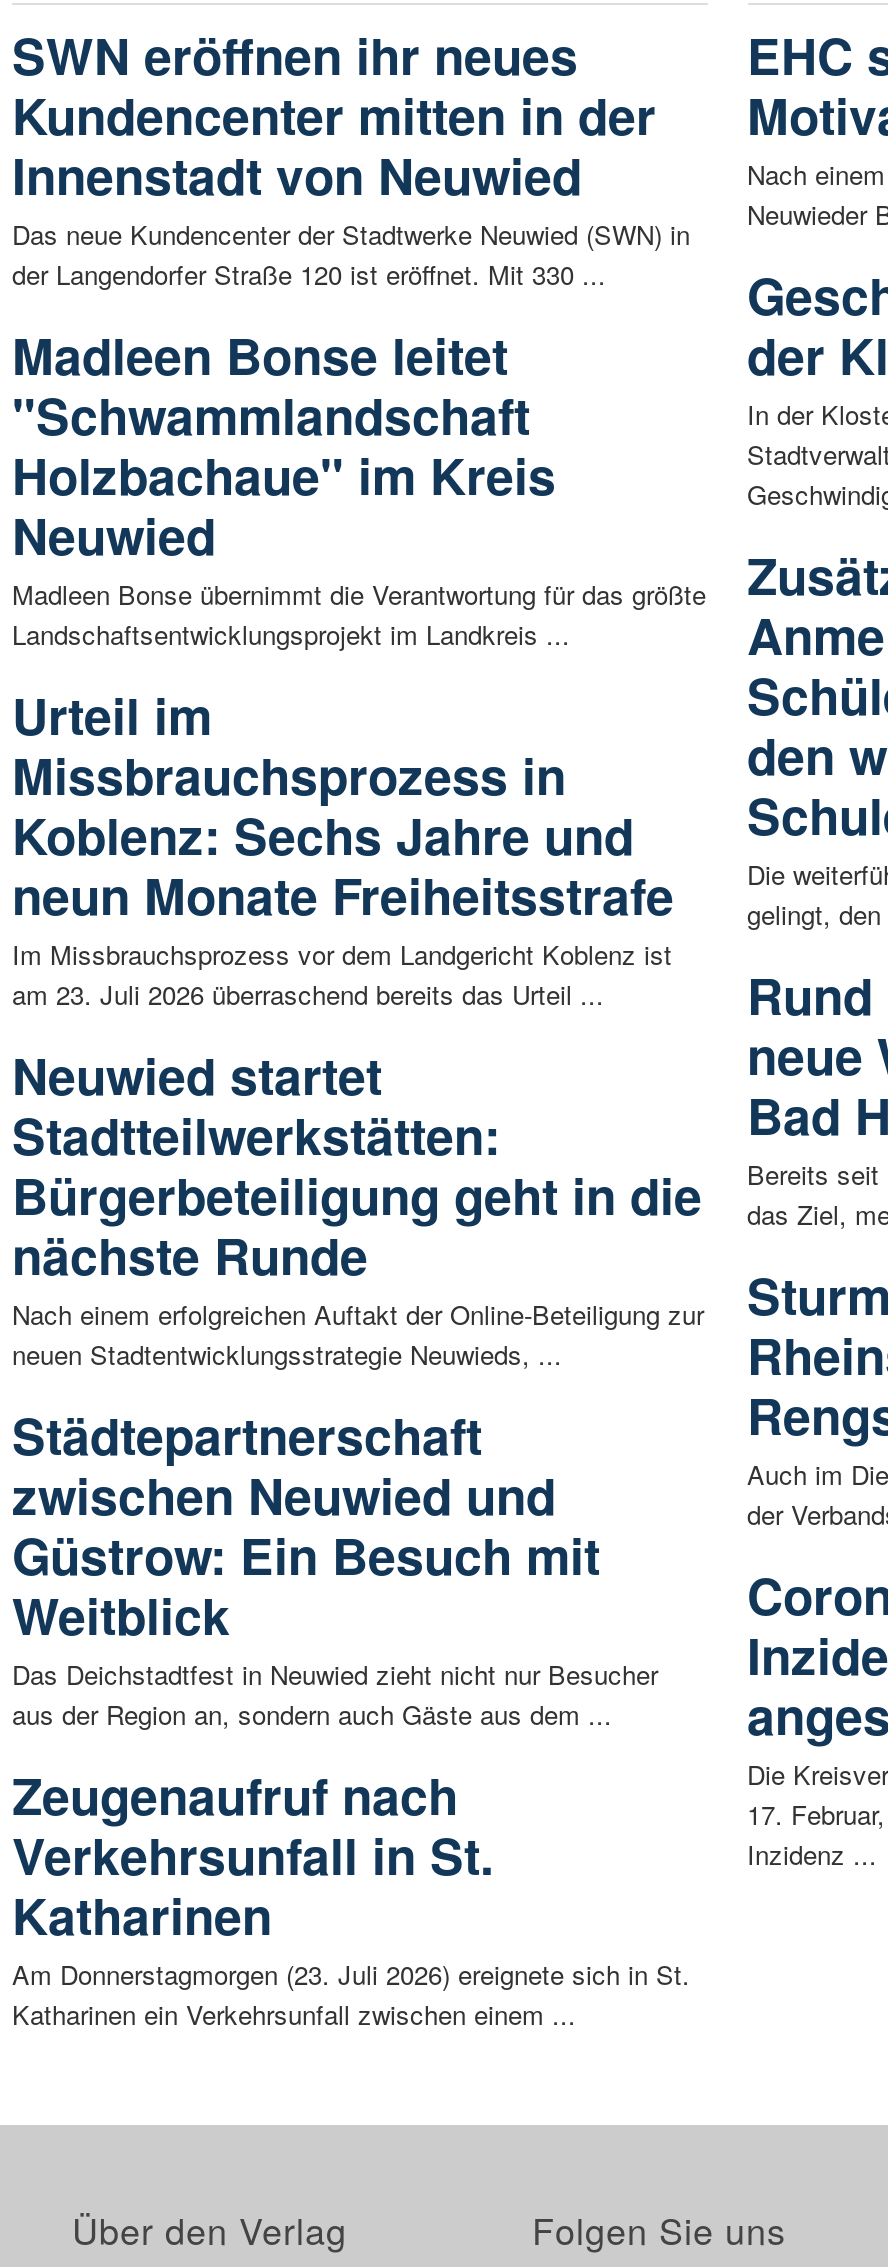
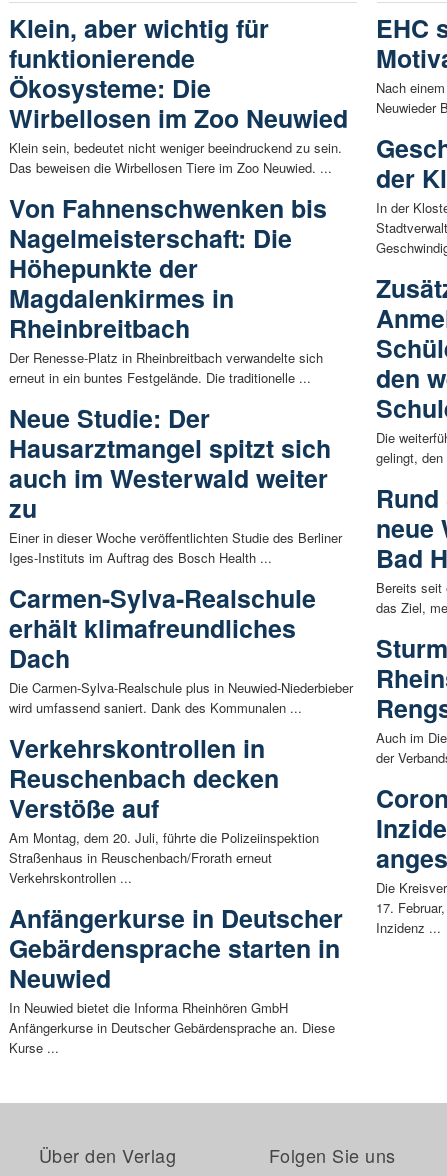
- SWN eröffnen ihr neues
- Kundencenter mitten in der
- Innenstadt von Neuwied
- Das neue Kundencenter der Stadtwerke Neuwied (SWN) in
- der Langendorfer Straße 120 ist eröffnet. Mit 330 ...
- Madleen Bonse leitet
- "Schwammlandschaft
- Holzbachaue" im Kreis
+ Klein, aber wichtig für
+ funktionierende
+ Ökosysteme: Die
+ Wirbellosen im Zoo Neuwied
+ Klein sein, bedeutet nicht weniger beeindruckend zu sein.
+ Das beweisen die Wirbellosen Tiere im Zoo Neuwied. ...
+ Von Fahnenschwenken bis
+ Nagelmeisterschaft: Die
+ Höhepunkte der
+ Magdalenkirmes in
+ Rheinbreitbach
+ Der Renesse-Platz in Rheinbreitbach verwandelte sich
+ erneut in ein buntes Festgelände. Die traditionelle ...
+ Neue Studie: Der
+ Hausarztmangel spitzt sich
+ auch im Westerwald weiter
+ zu
+ Einer in dieser Woche veröffentlichten Studie des Berliner
+ Iges-Instituts im Auftrag des Bosch Health ...
+ Carmen-Sylva-Realschule
+ erhält klimafreundliches
+ Dach
+ Die Carmen-Sylva-Realschule plus in Neuwied-Niederbieber
+ wird umfassend saniert. Dank des Kommunalen ...
+ Verkehrskontrollen in
+ Reuschenbach decken
+ Verstöße auf
+ Am Montag, dem 20. Juli, führte die Polizeiinspektion
+ Straßenhaus in Reuschenbach/Frorath erneut
+ Verkehrskontrollen ...
+ Anfängerkurse in Deutscher
+ Gebärdensprache starten in

moved down: Neuwied

- Madleen Bonse übernimmt die Verantwortung für das größte
- Landschaftsentwicklungsprojekt im Landkreis ...
- Urteil im
- Missbrauchsprozess in
- Koblenz: Sechs Jahre und
- neun Monate Freiheitsstrafe
- Im Missbrauchsprozess vor dem Landgericht Koblenz ist
- am 23. Juli 2026 überraschend bereits das Urteil ...
- Neuwied startet
- Stadtteilwerkstätten:
- Bürgerbeteiligung geht in die
- nächste Runde
- Nach einem erfolgreichen Auftakt der Online-Beteiligung zur
- neuen Stadtentwicklungsstrategie Neuwieds, ...
- Städtepartnerschaft
- zwischen Neuwied und
- Güstrow: Ein Besuch mit
- Weitblick
- Das Deichstadtfest in Neuwied zieht nicht nur Besucher
- aus der Region an, sondern auch Gäste aus dem ...
- Zeugenaufruf nach
- Verkehrsunfall in St.
- Katharinen
- Am Donnerstagmorgen (23. Juli 2026) ereignete sich in St.
- Katharinen ein Verkehrsunfall zwischen einem ...
+ In Neuwied bietet die Informa Rheinhören GmbH
+ Anfängerkurse in Deutscher Gebärdensprache an. Diese
+ Kurse ...
